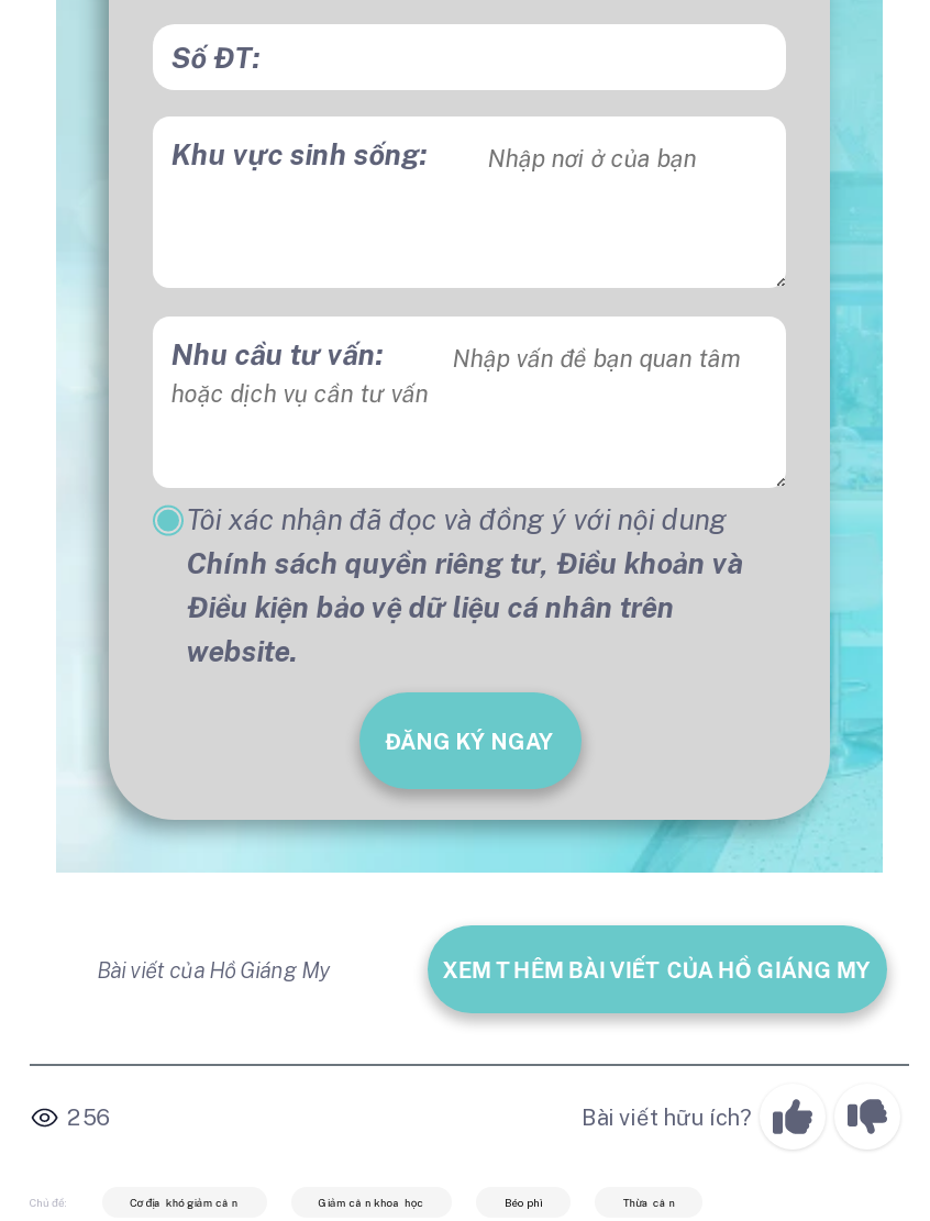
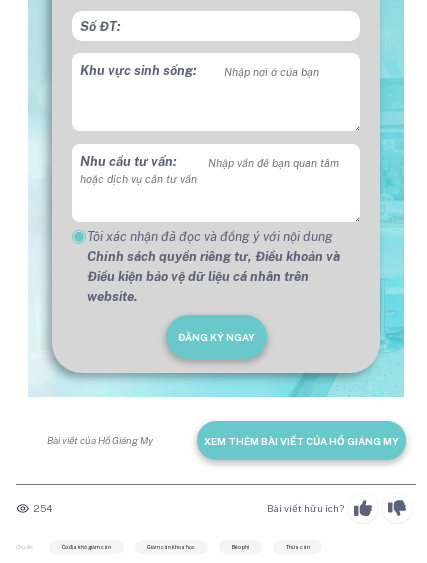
- 256
+ 254
